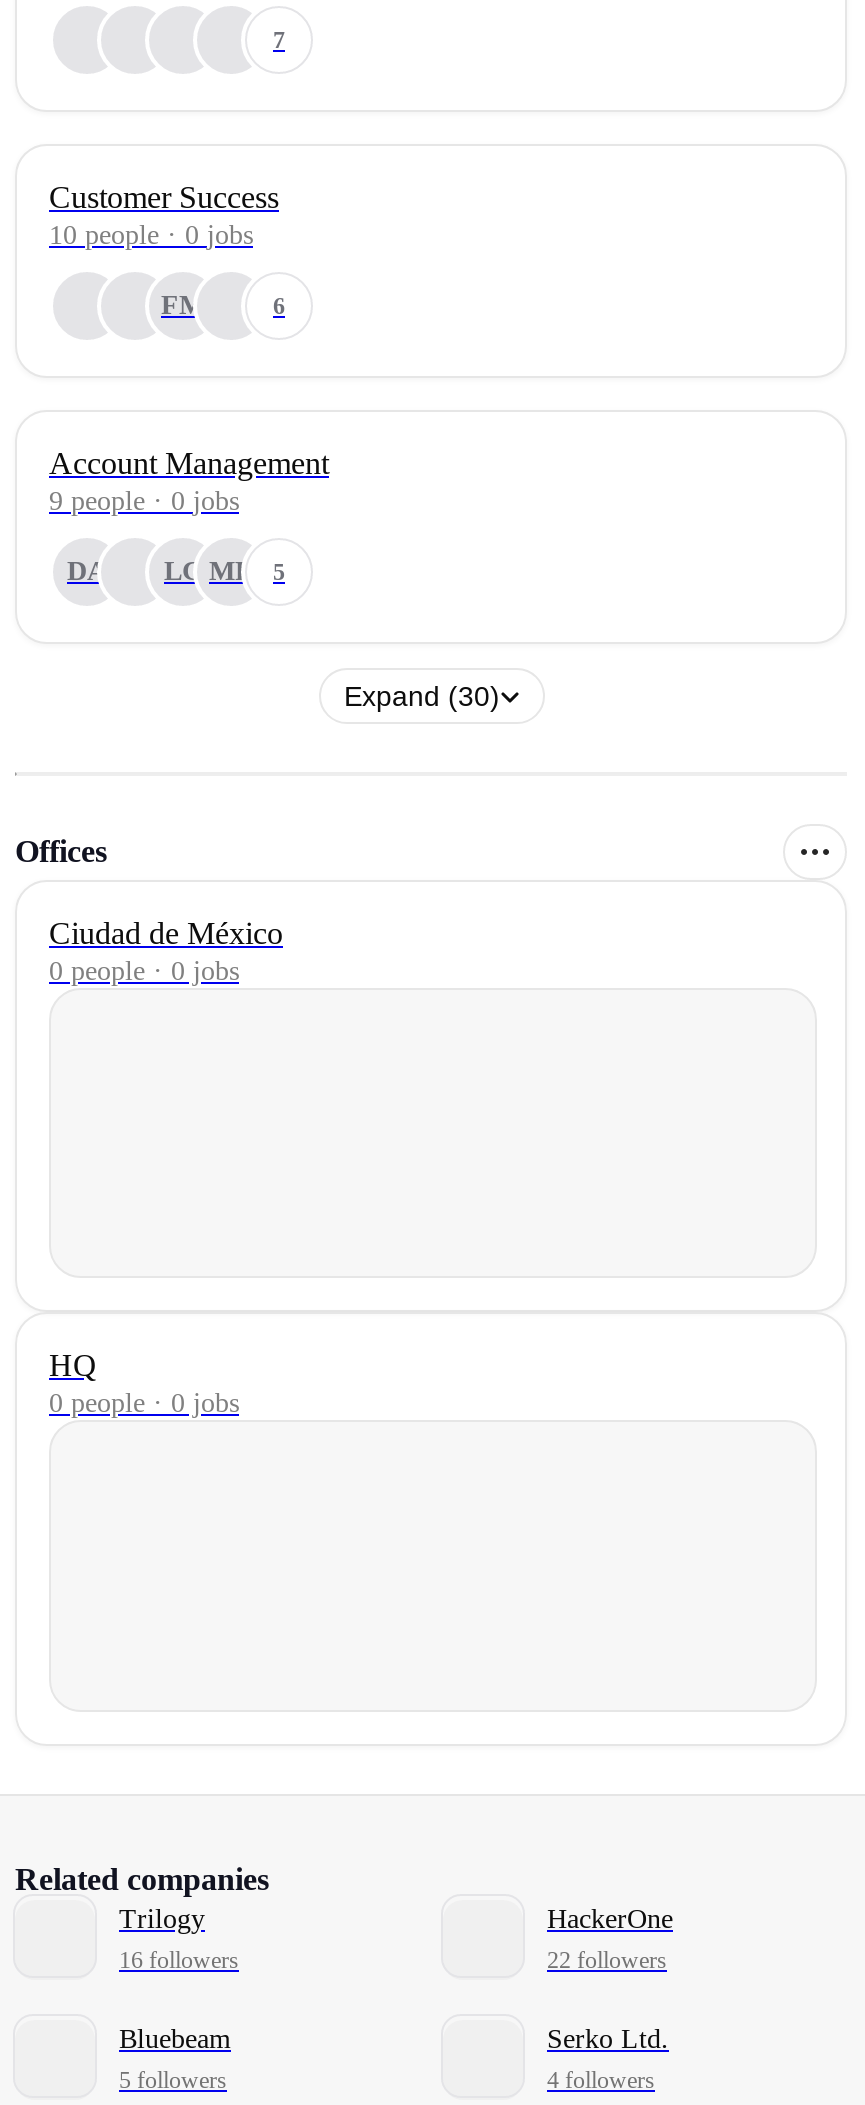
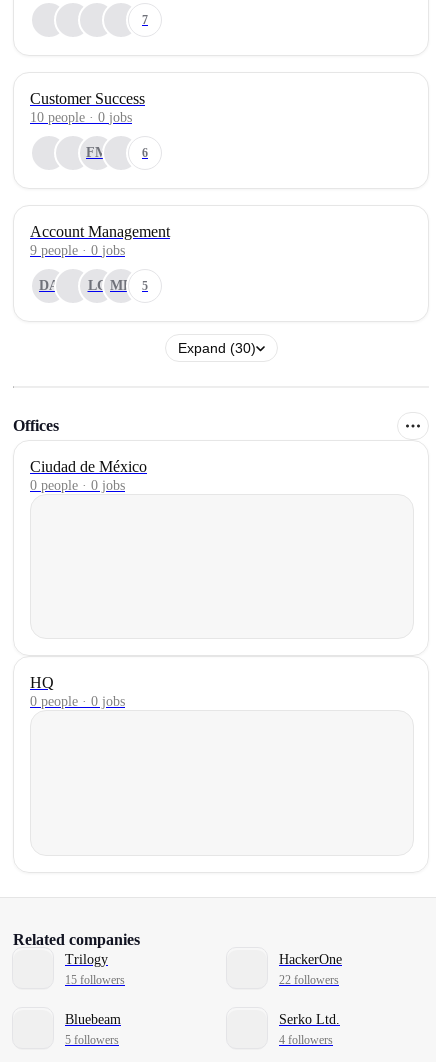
- 16 followers
+ 15 followers
